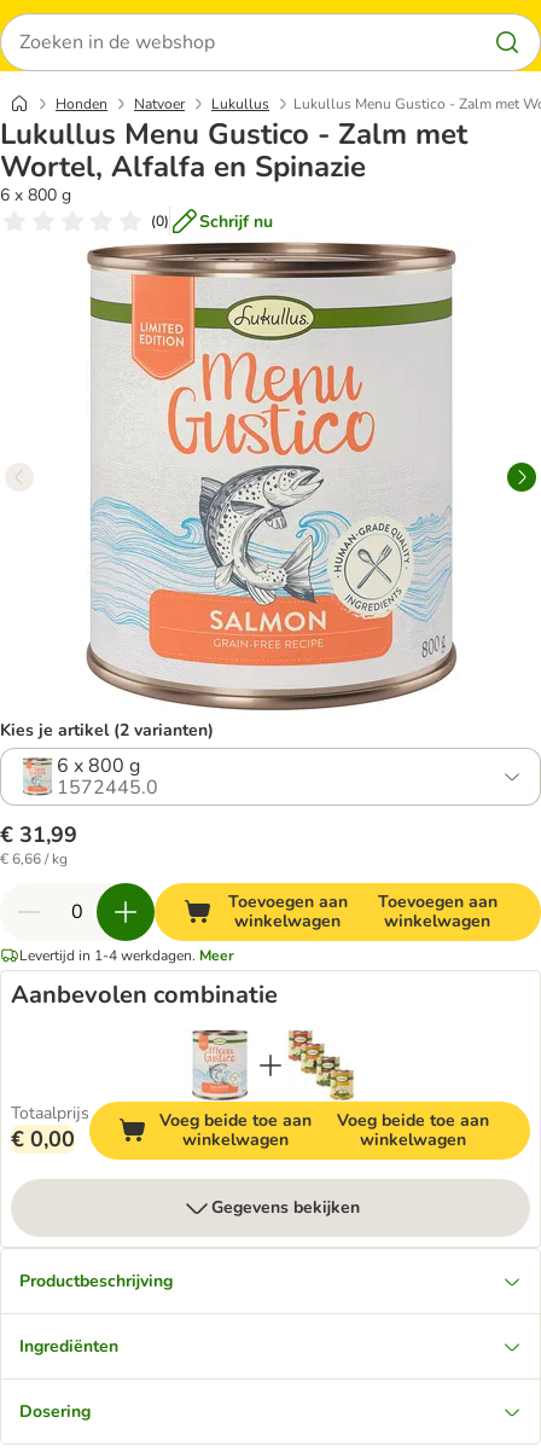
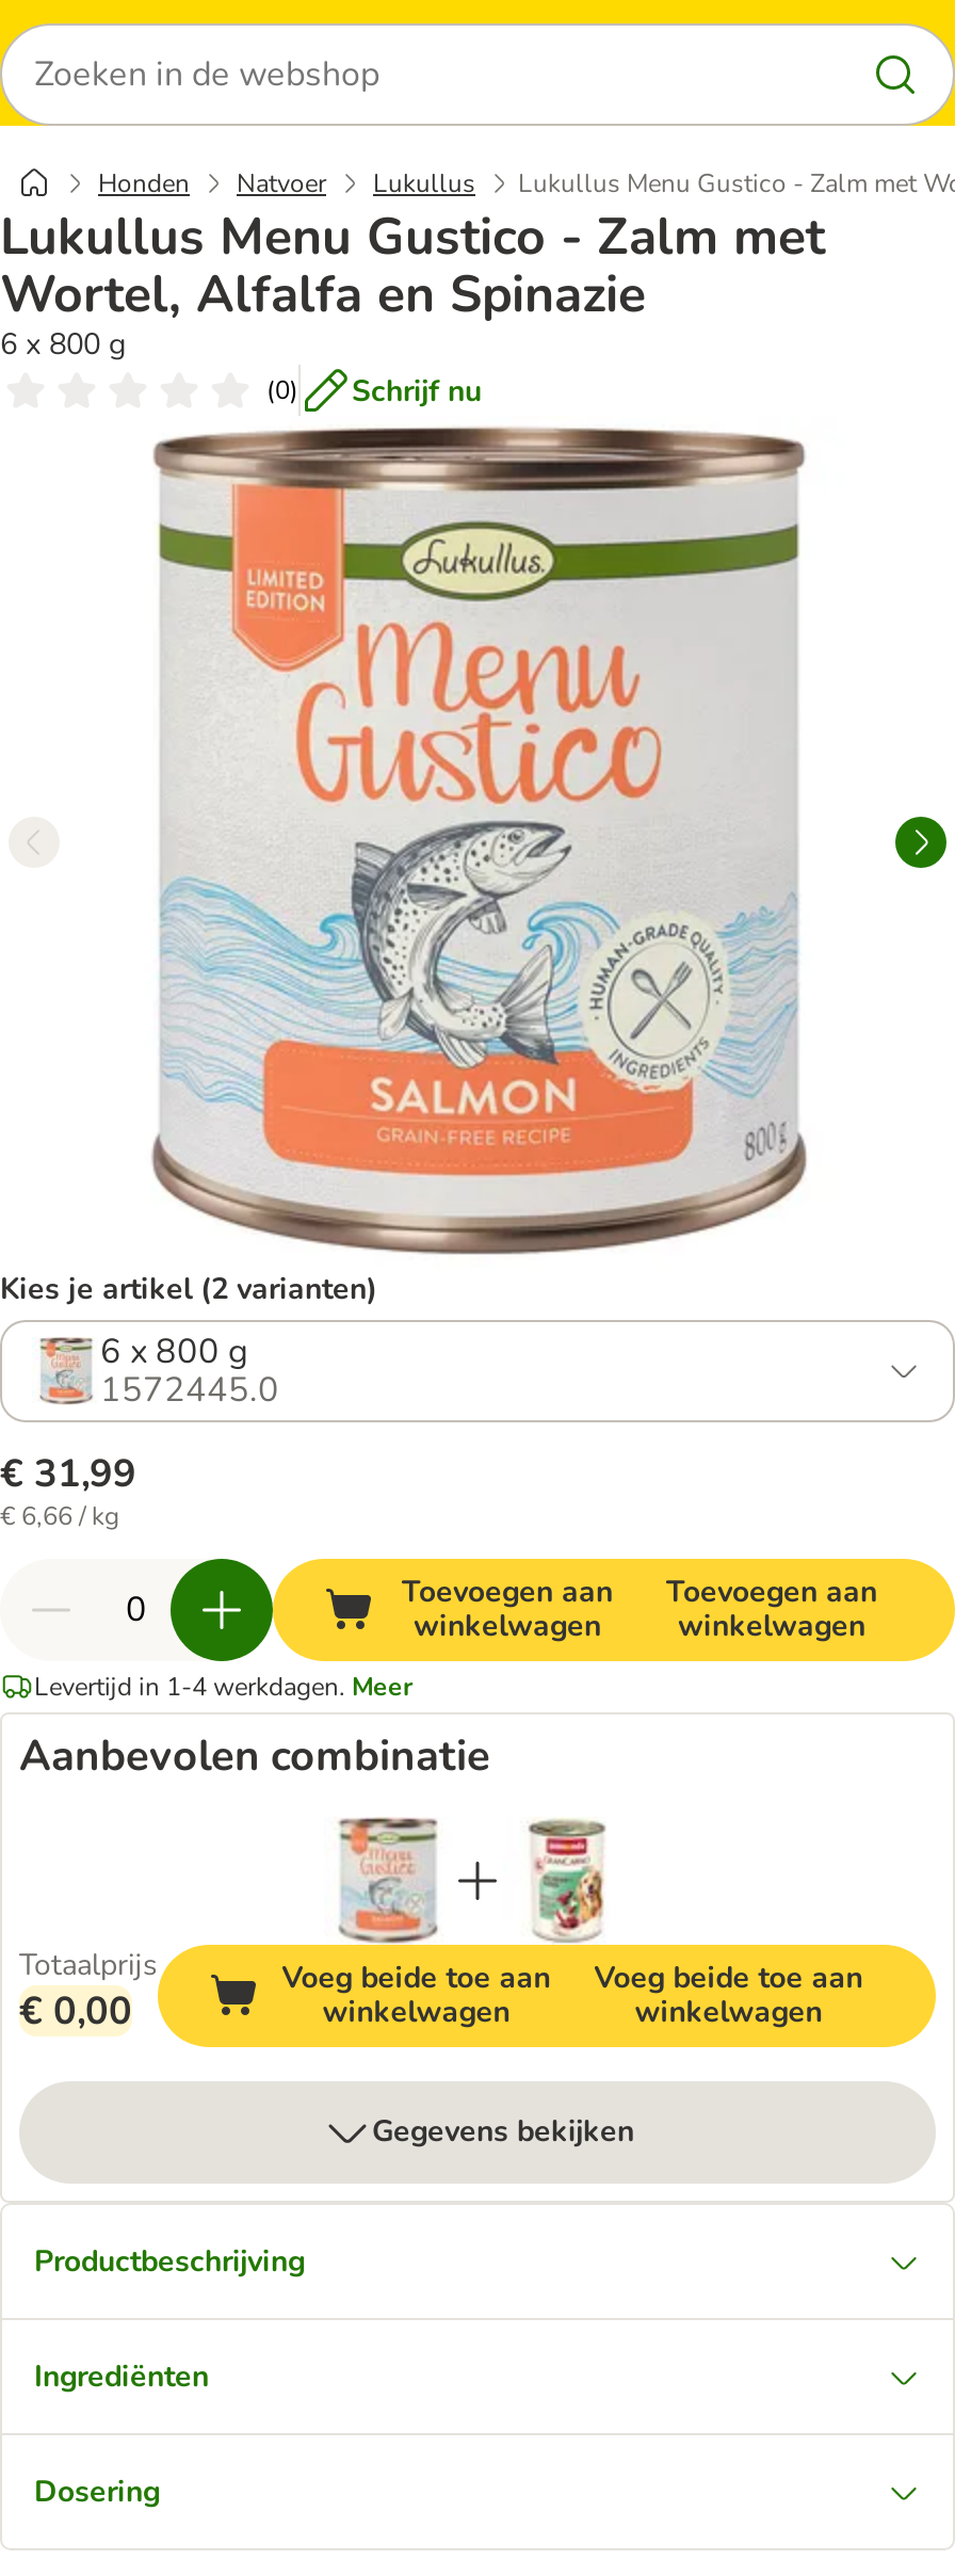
- [image]
+ [image]
